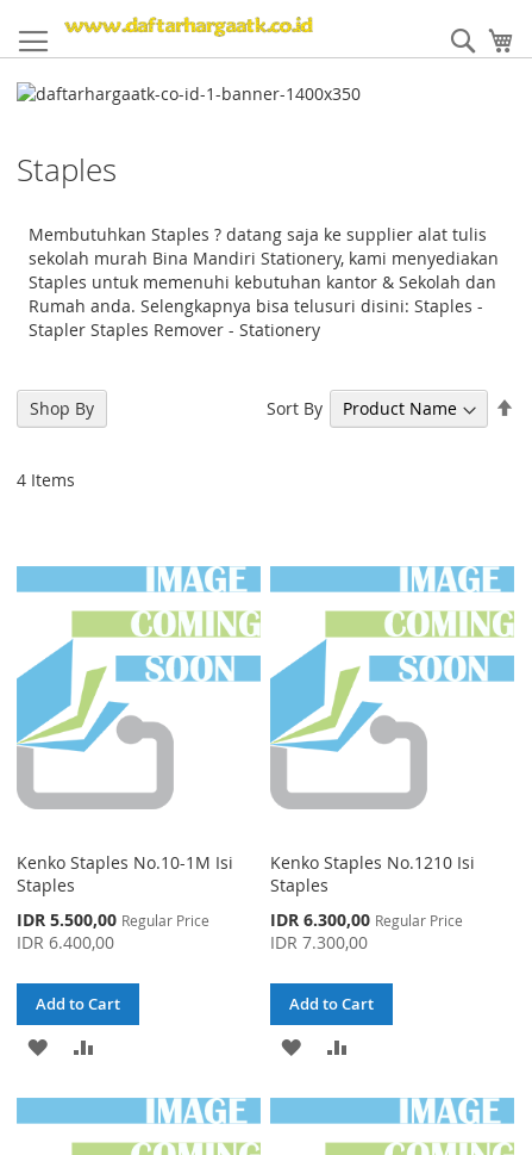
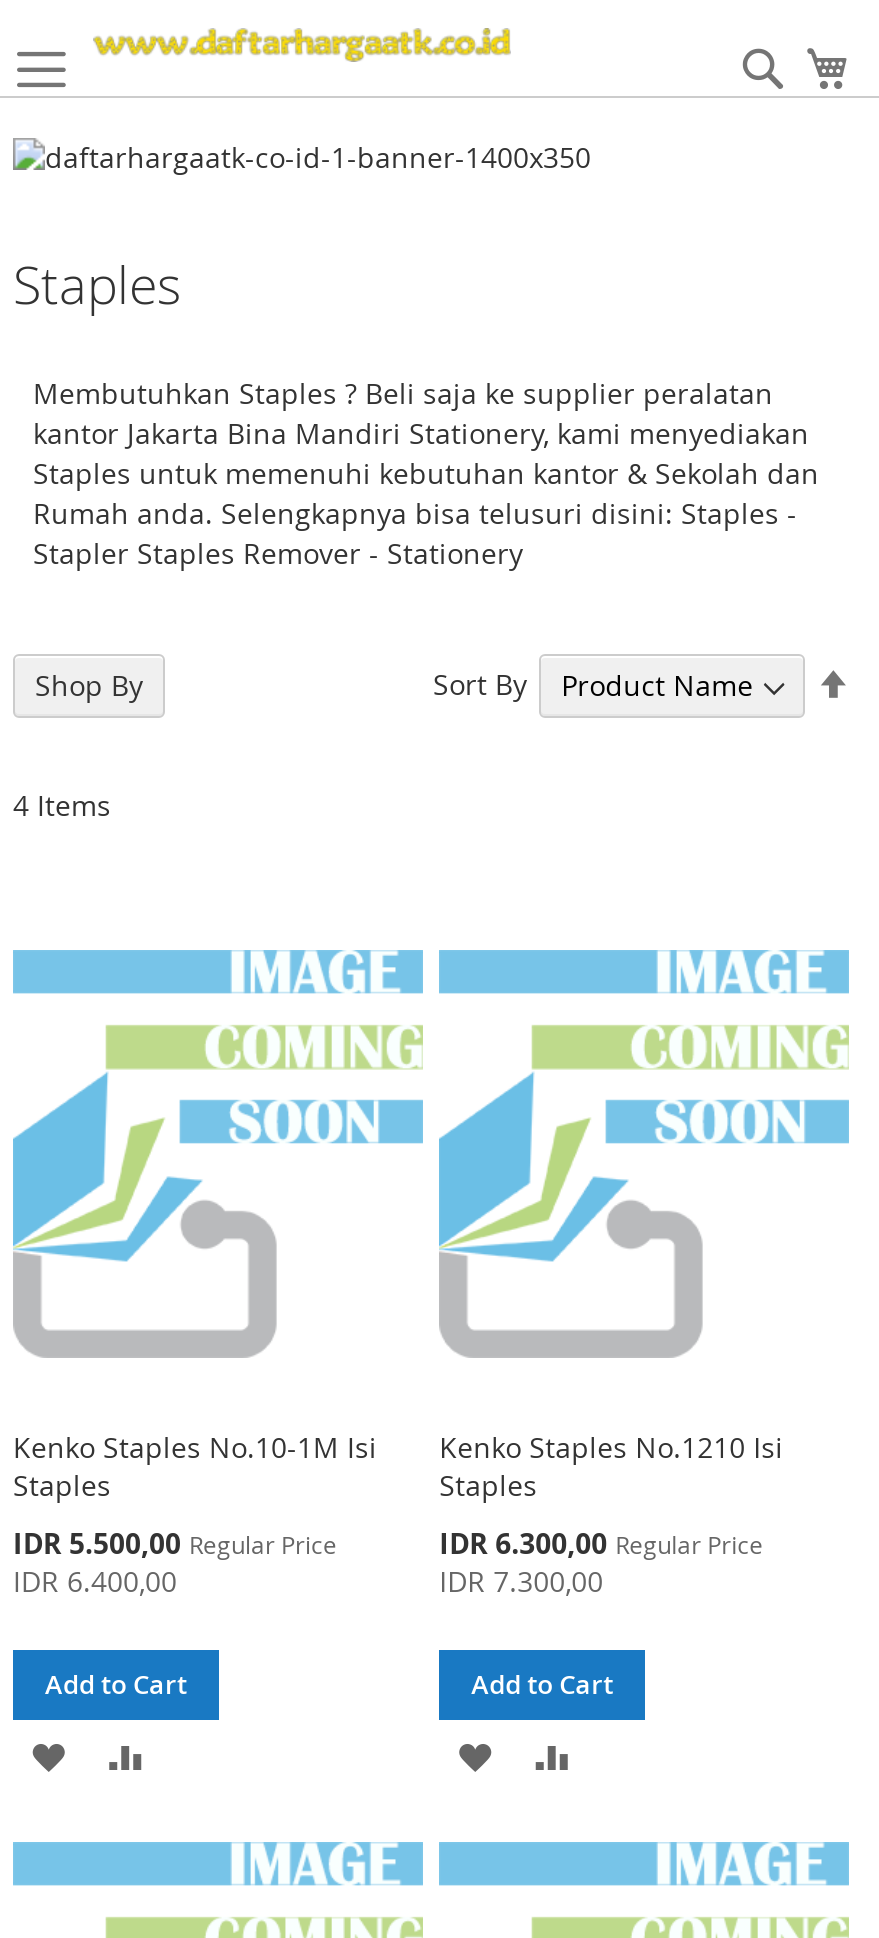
- Membutuhkan Staples ? datang saja ke supplier alat tulis
- sekolah murah Bina Mandiri Stationery, kami menyediakan
+ Membutuhkan Staples ? Beli saja ke supplier peralatan
+ kantor Jakarta Bina Mandiri Stationery, kami menyediakan
